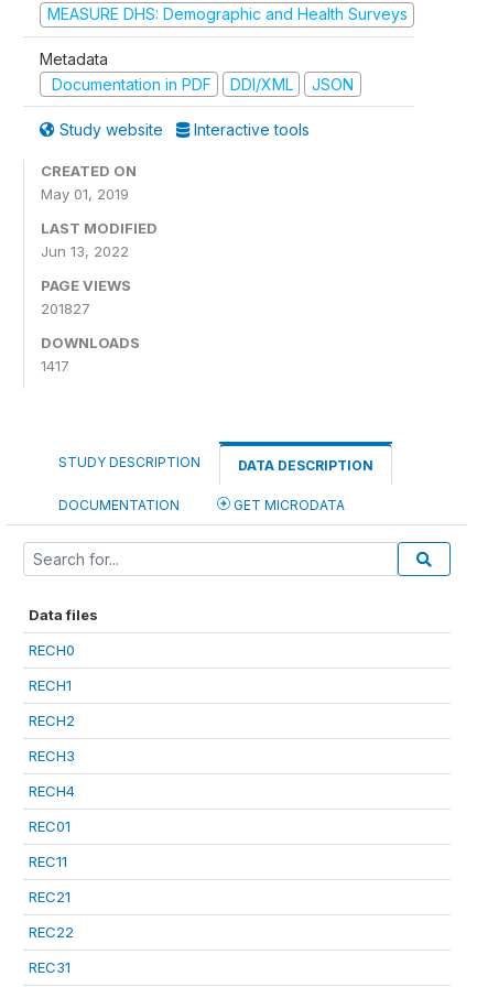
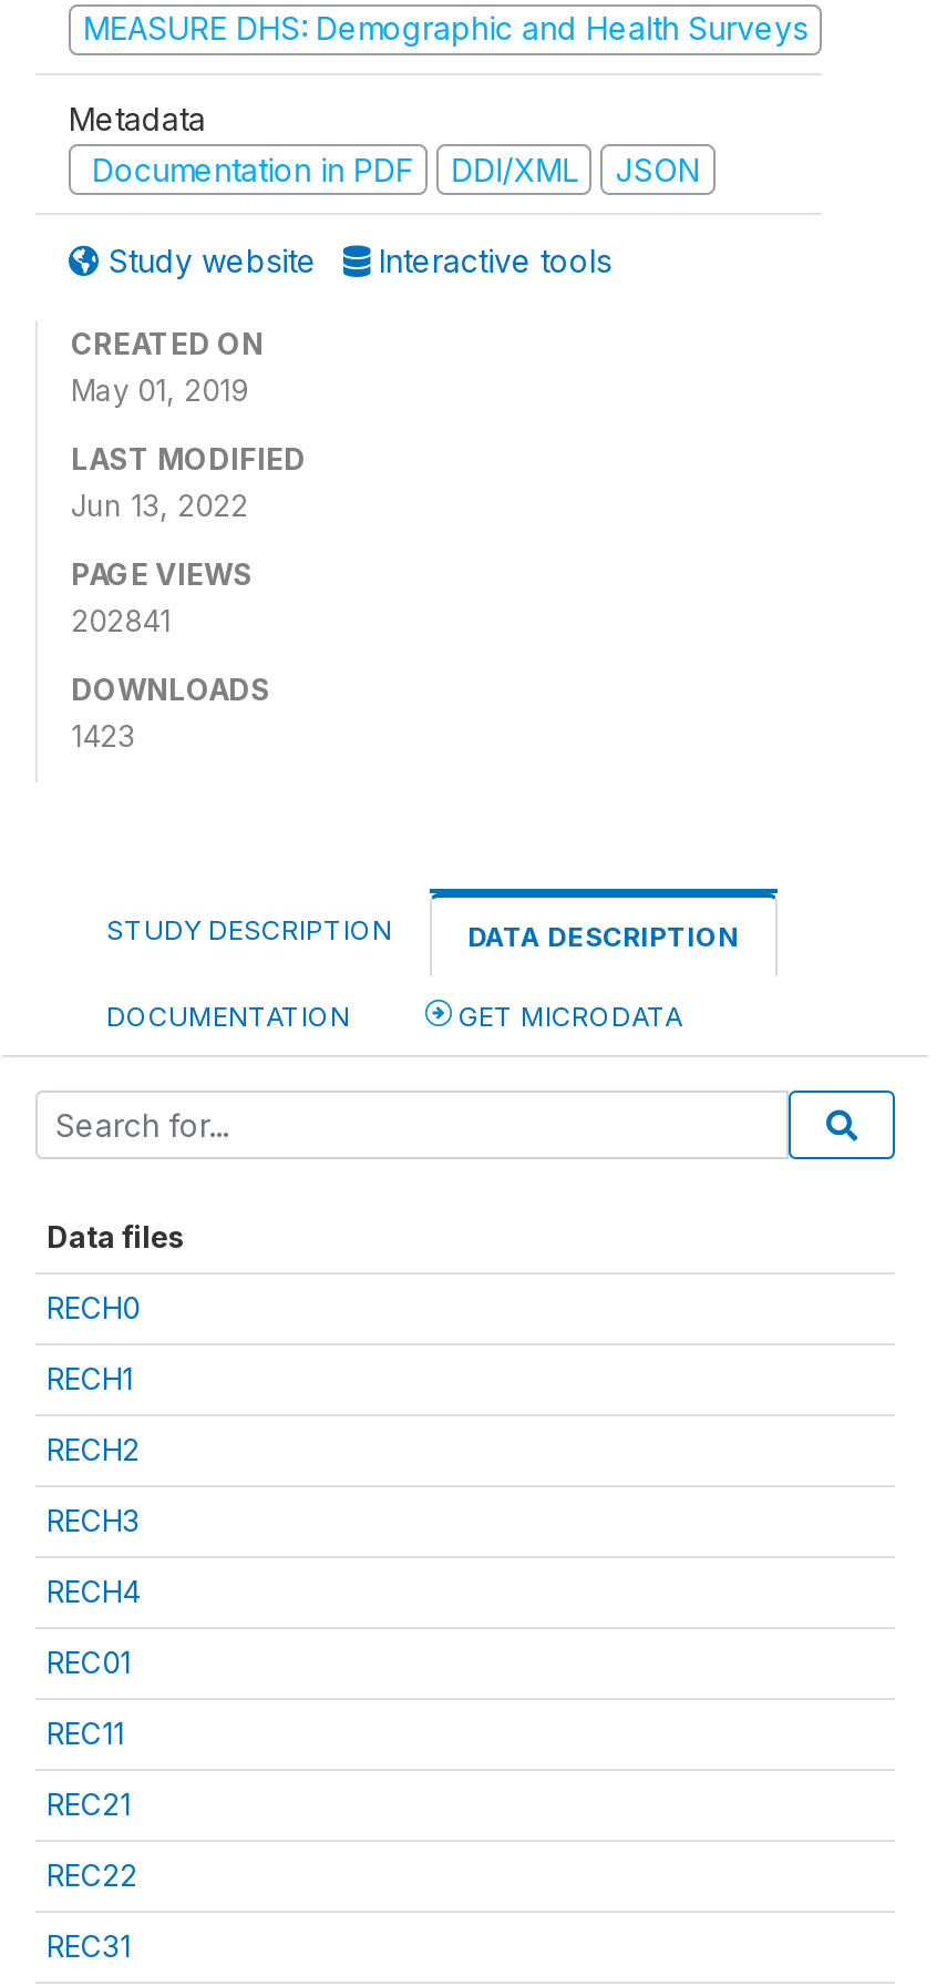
- 201827
+ 202841

- 1417
+ 1423
